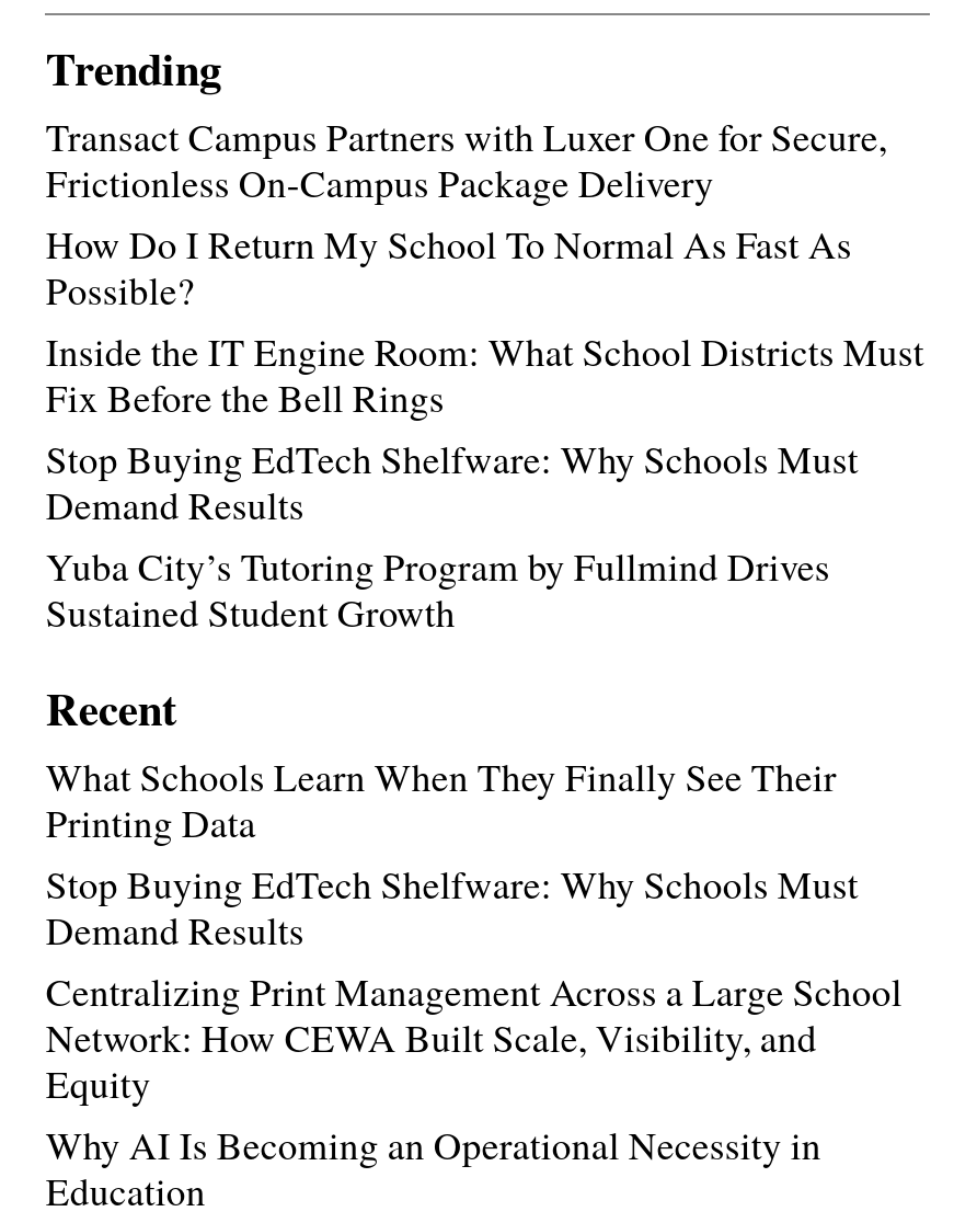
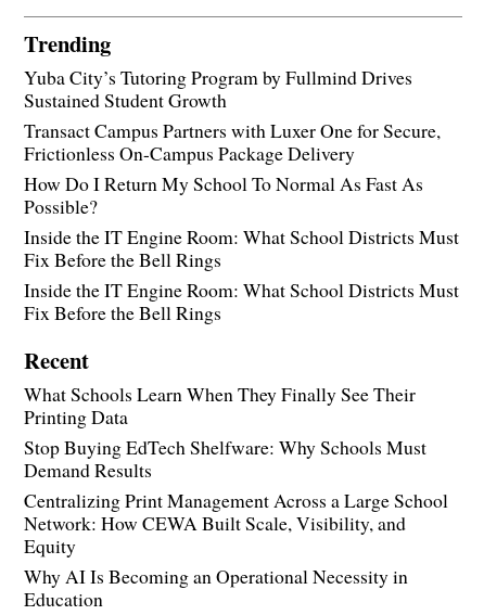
moved down: Transact Campus Partners with Luxer One for Secure, | Frictionless On-Campus Package Delivery | How Do I Return My School To Normal As Fast As | Possible? | Inside the IT Engine Room: What School Districts Must | Fix Before the Bell Rings

- Stop Buying EdTech Shelfware: Why Schools Must
- Demand Results
+ Inside the IT Engine Room: What School Districts Must
+ Fix Before the Bell Rings

moved up: Yuba City’s Tutoring Program by Fullmind Drives | Sustained Student Growth
